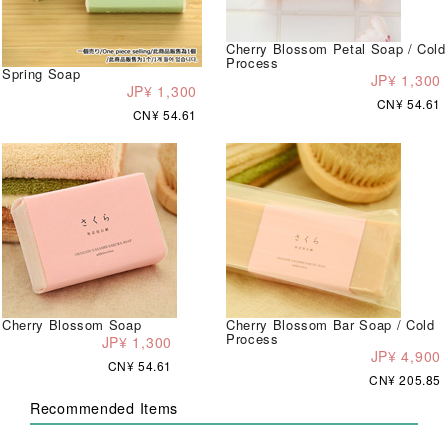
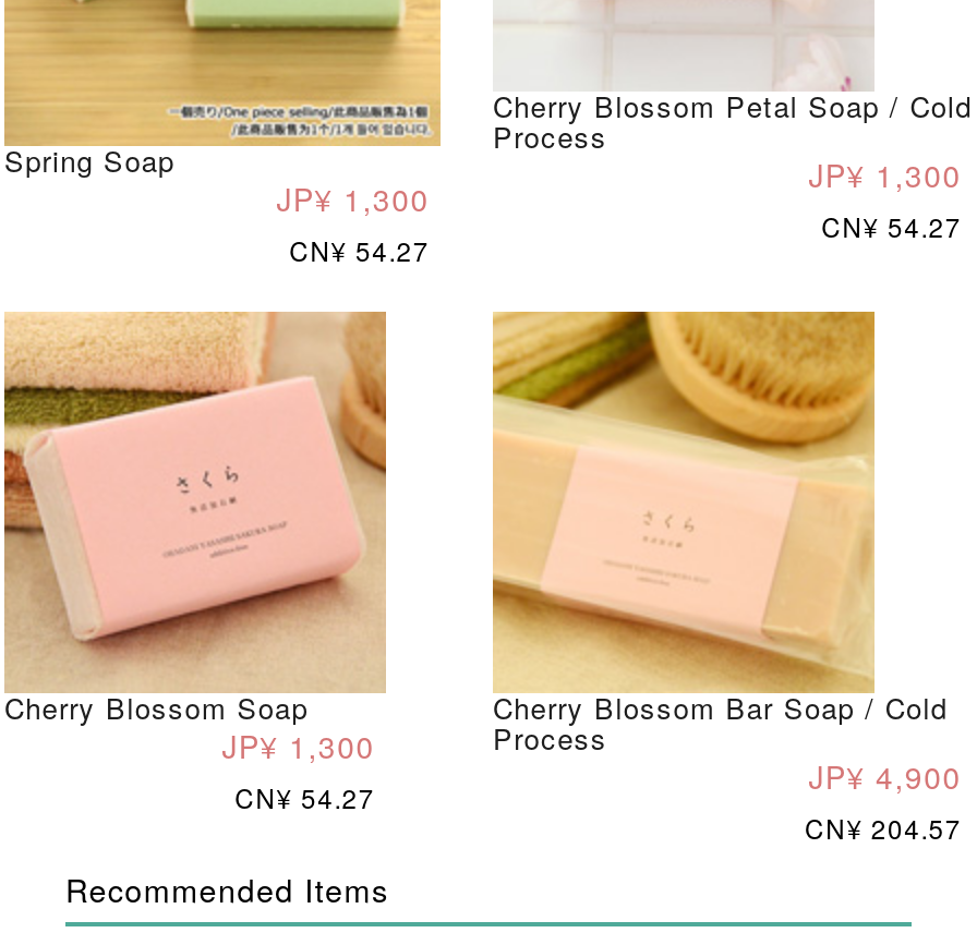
- CN¥ 54.61
+ CN¥ 54.27

- CN¥ 54.61
+ CN¥ 54.27

- CN¥ 54.61
+ CN¥ 54.27

- CN¥ 205.85
+ CN¥ 204.57
